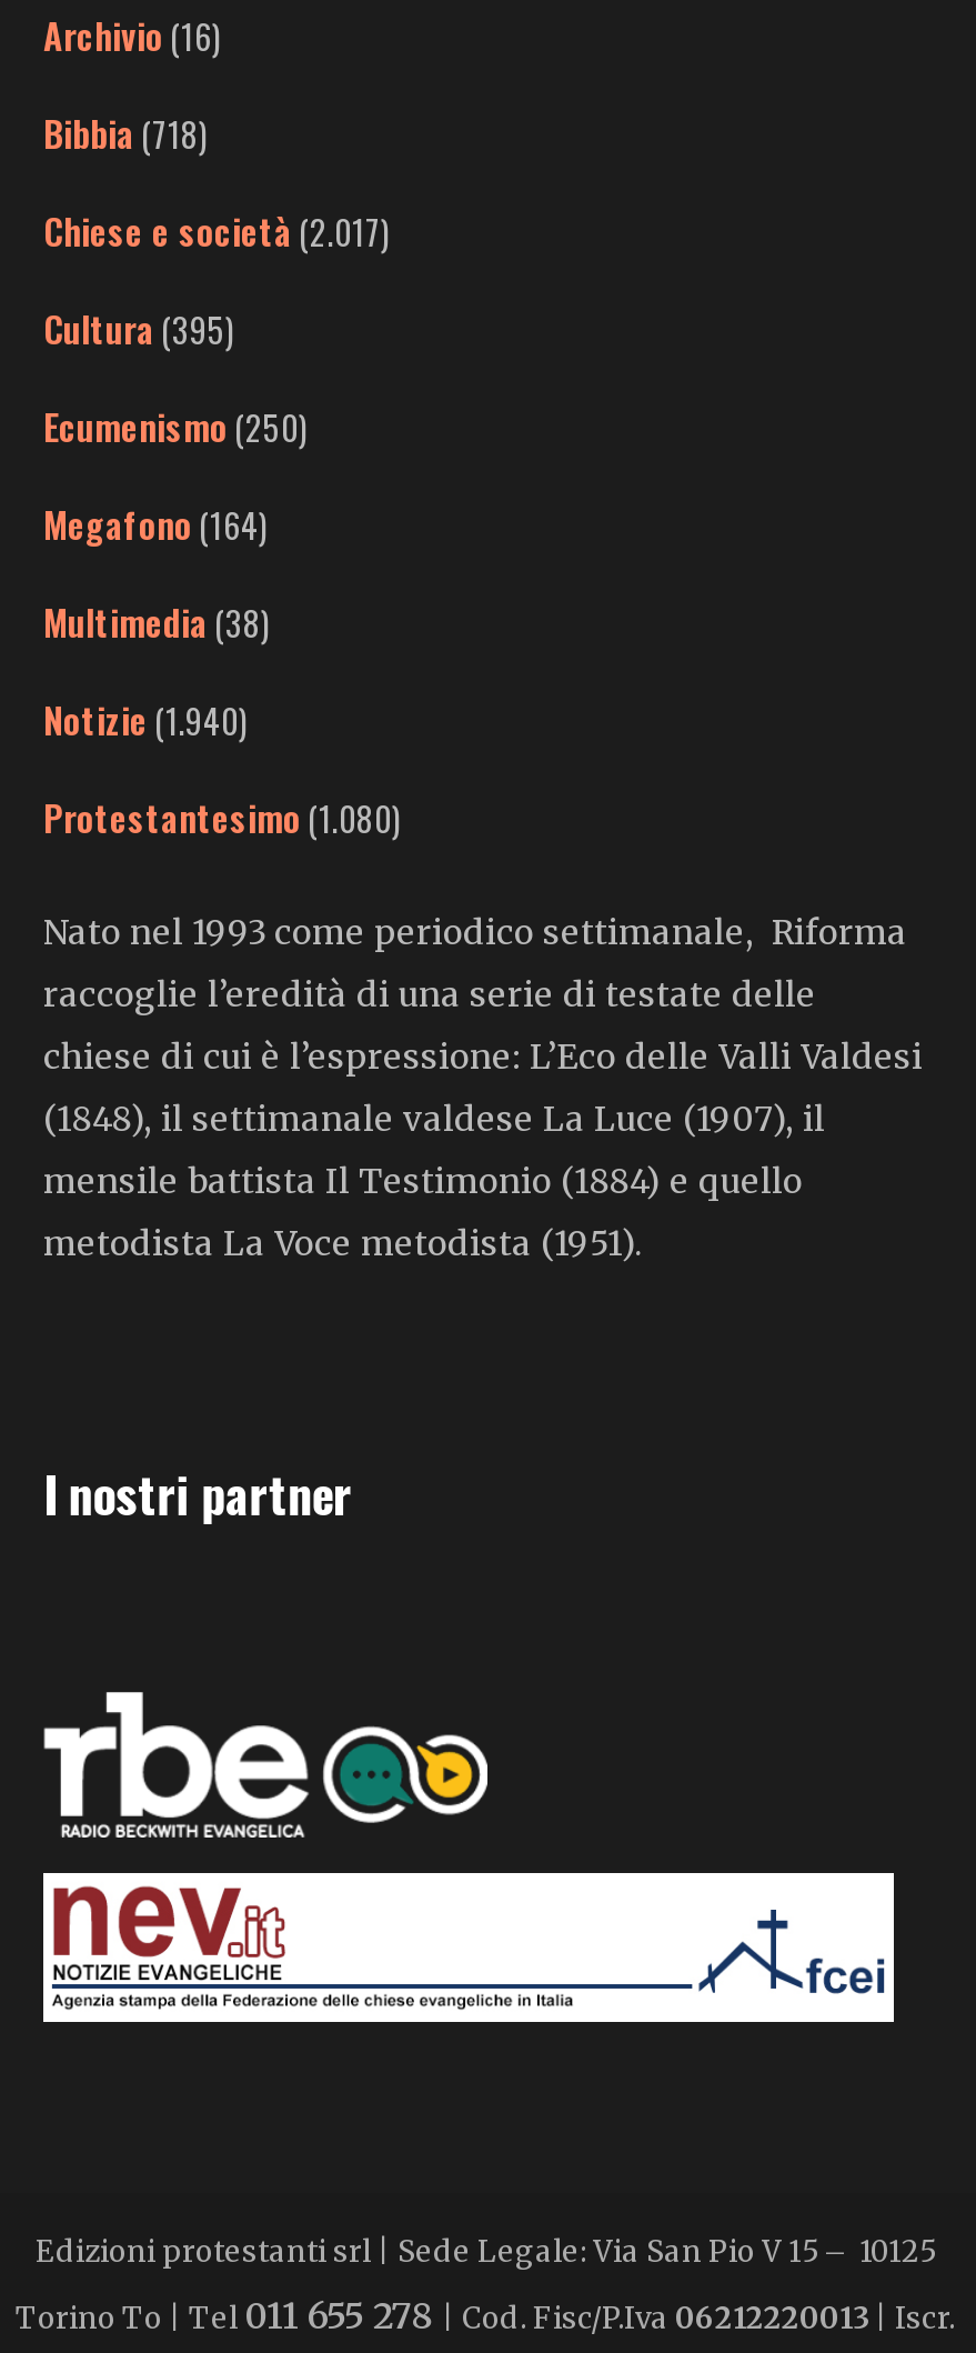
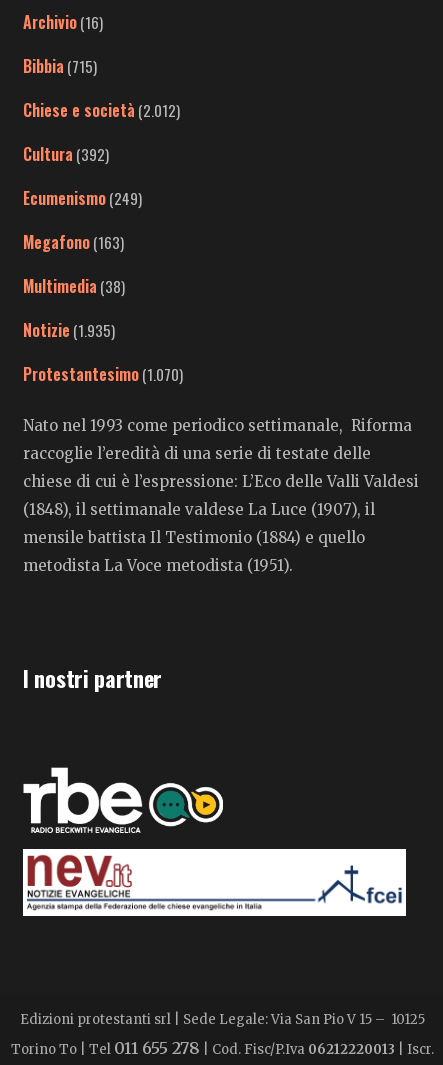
- Bibbia (718)
+ Bibbia (715)

- Chiese e società (2.017)
+ Chiese e società (2.012)

- Cultura (395)
+ Cultura (392)

- Ecumenismo (250)
+ Ecumenismo (249)

- Megafono (164)
+ Megafono (163)

- Notizie (1.940)
+ Notizie (1.935)

- Protestantesimo (1.080)
+ Protestantesimo (1.070)
